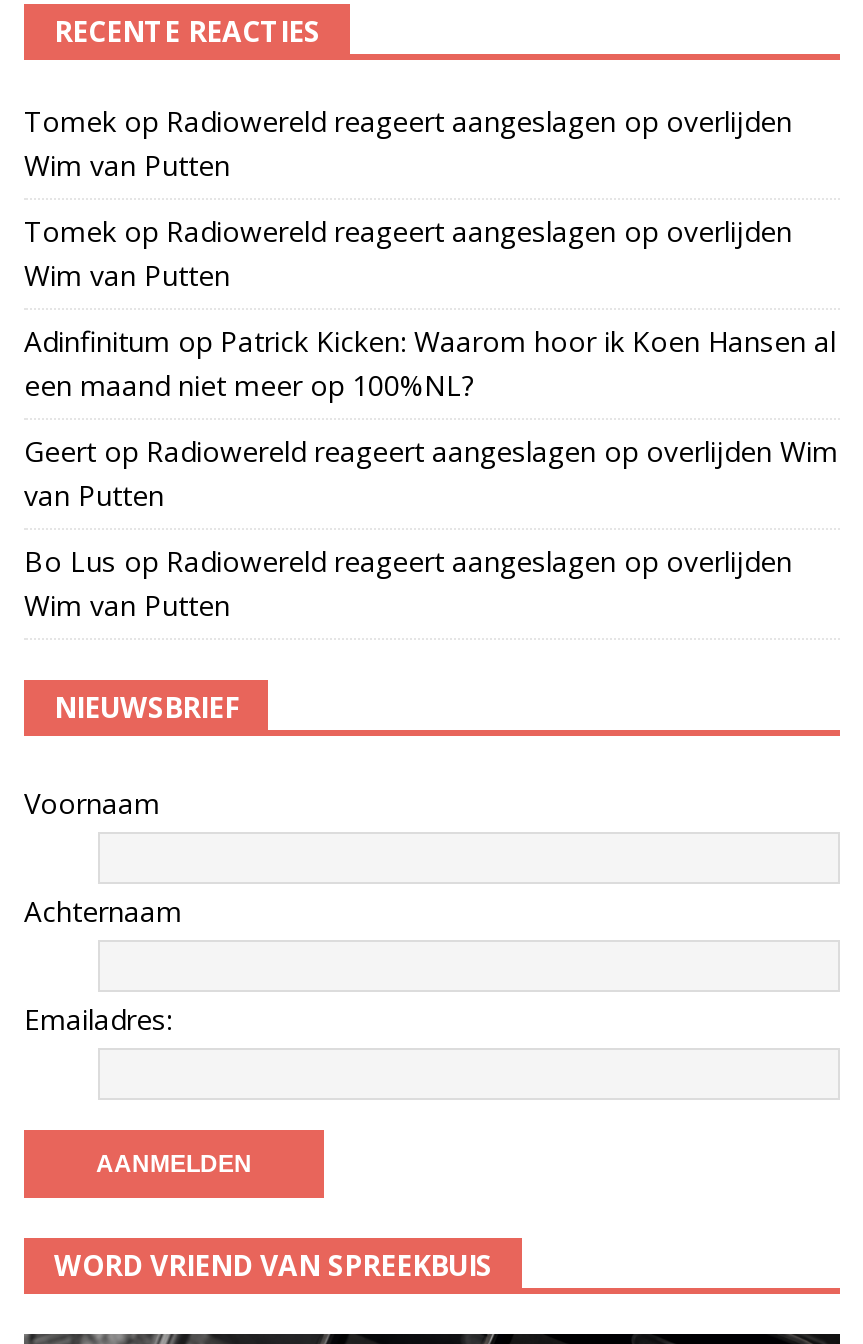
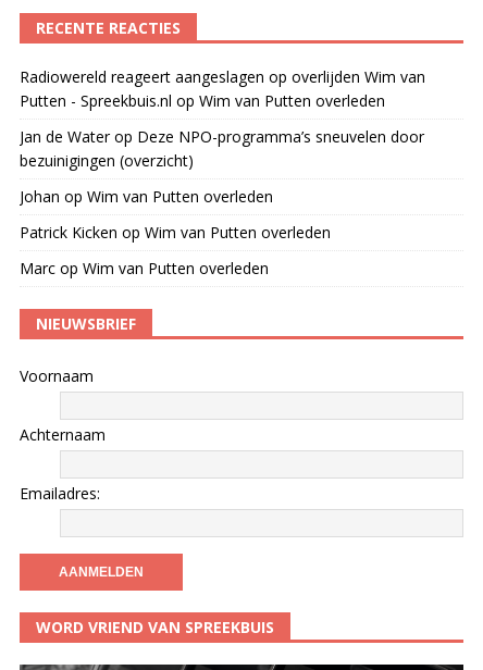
- Tomek op Radiowereld reageert aangeslagen op overlijden
- Wim van Putten
+ Radiowereld reageert aangeslagen op overlijden Wim van
+ Putten - Spreekbuis.nl op Wim van Putten overleden

- Tomek op Radiowereld reageert aangeslagen op overlijden
- Wim van Putten
+ Jan de Water op Deze NPO-programma’s sneuvelen door
+ bezuinigingen (overzicht)

- Adinfinitum op Patrick Kicken: Waarom hoor ik Koen Hansen al
- een maand niet meer op 100%NL?
+ Johan op Wim van Putten overleden

- Geert op Radiowereld reageert aangeslagen op overlijden Wim
- van Putten
+ Patrick Kicken op Wim van Putten overleden

- Bo Lus op Radiowereld reageert aangeslagen op overlijden
- Wim van Putten
+ Marc op Wim van Putten overleden
